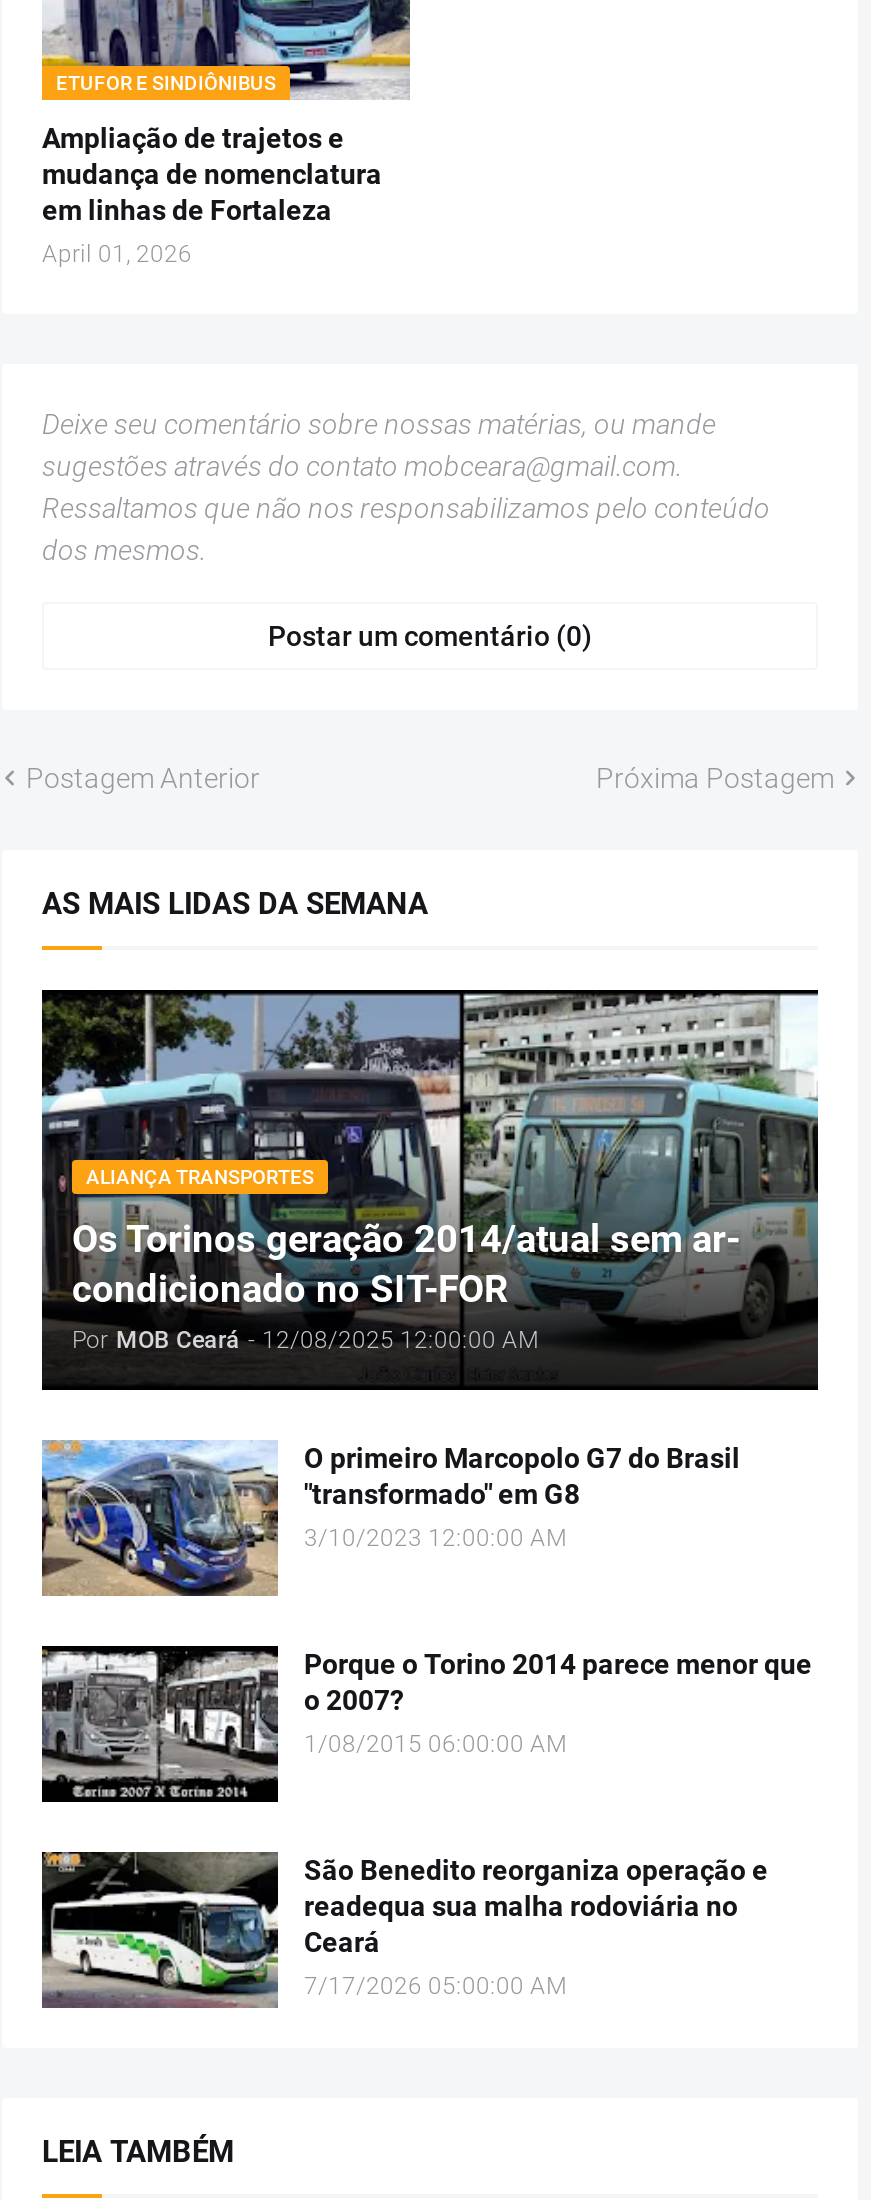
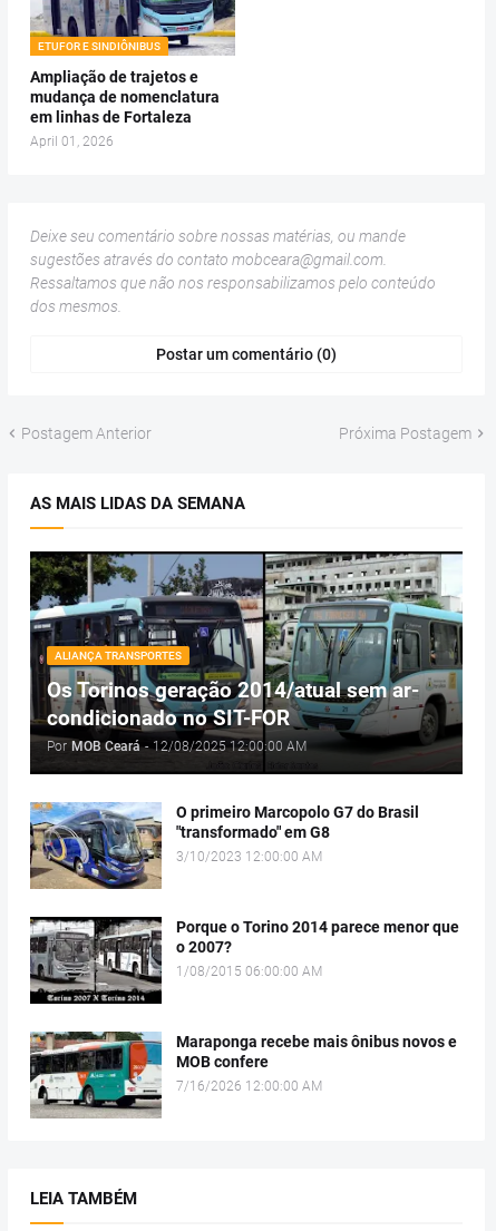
- [image]
- São Benedito reorganiza operação e
- readequa sua malha rodoviária no
- Ceará
- 7/17/2026 05:00:00 AM
+ [image]
+ Maraponga recebe mais ônibus novos e
+ MOB confere
+ 7/16/2026 12:00:00 AM
